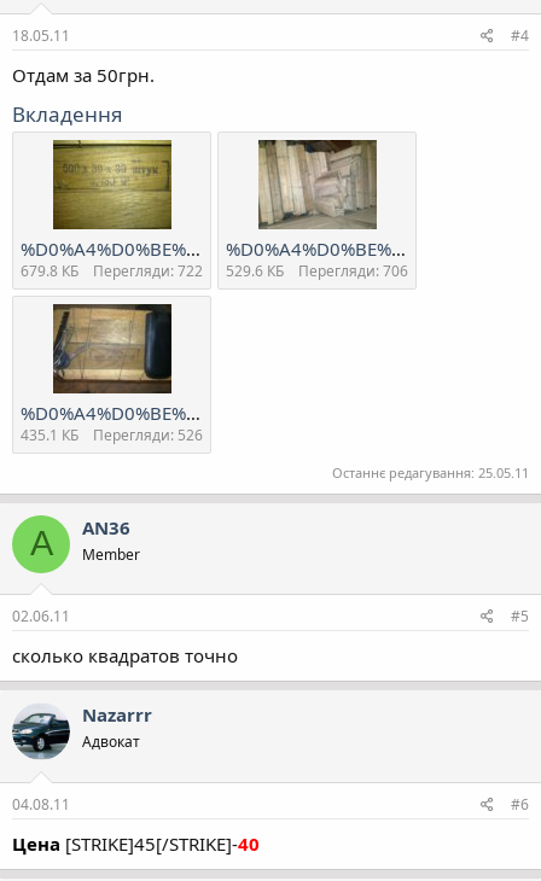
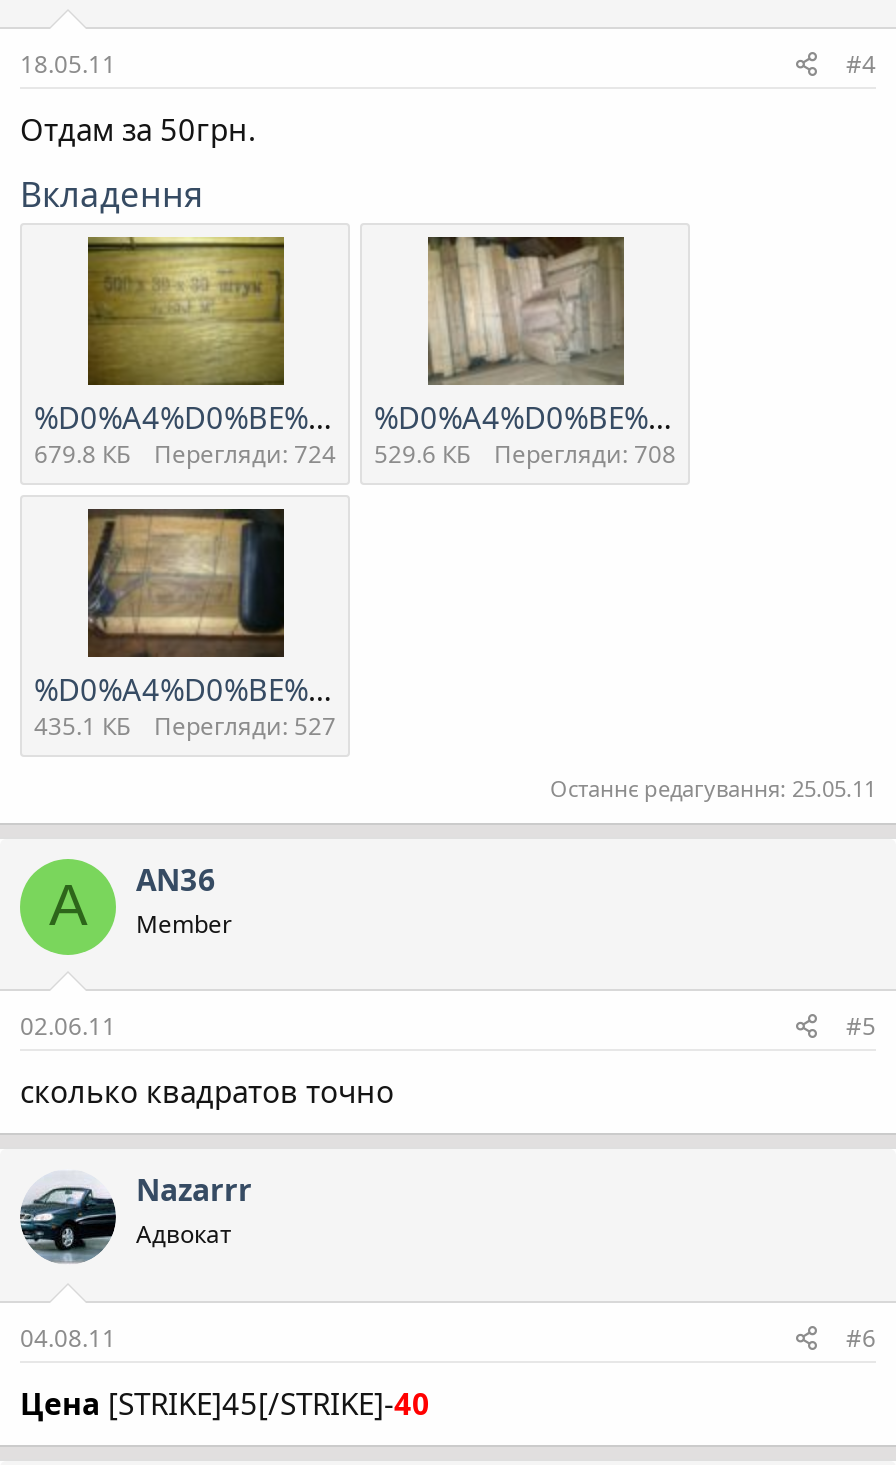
- Перегляди: 722
+ Перегляди: 724

- Перегляди: 706
+ Перегляди: 708

- 435.1 КБ Перегляди: 526
+ 435.1 КБ Перегляди: 527
